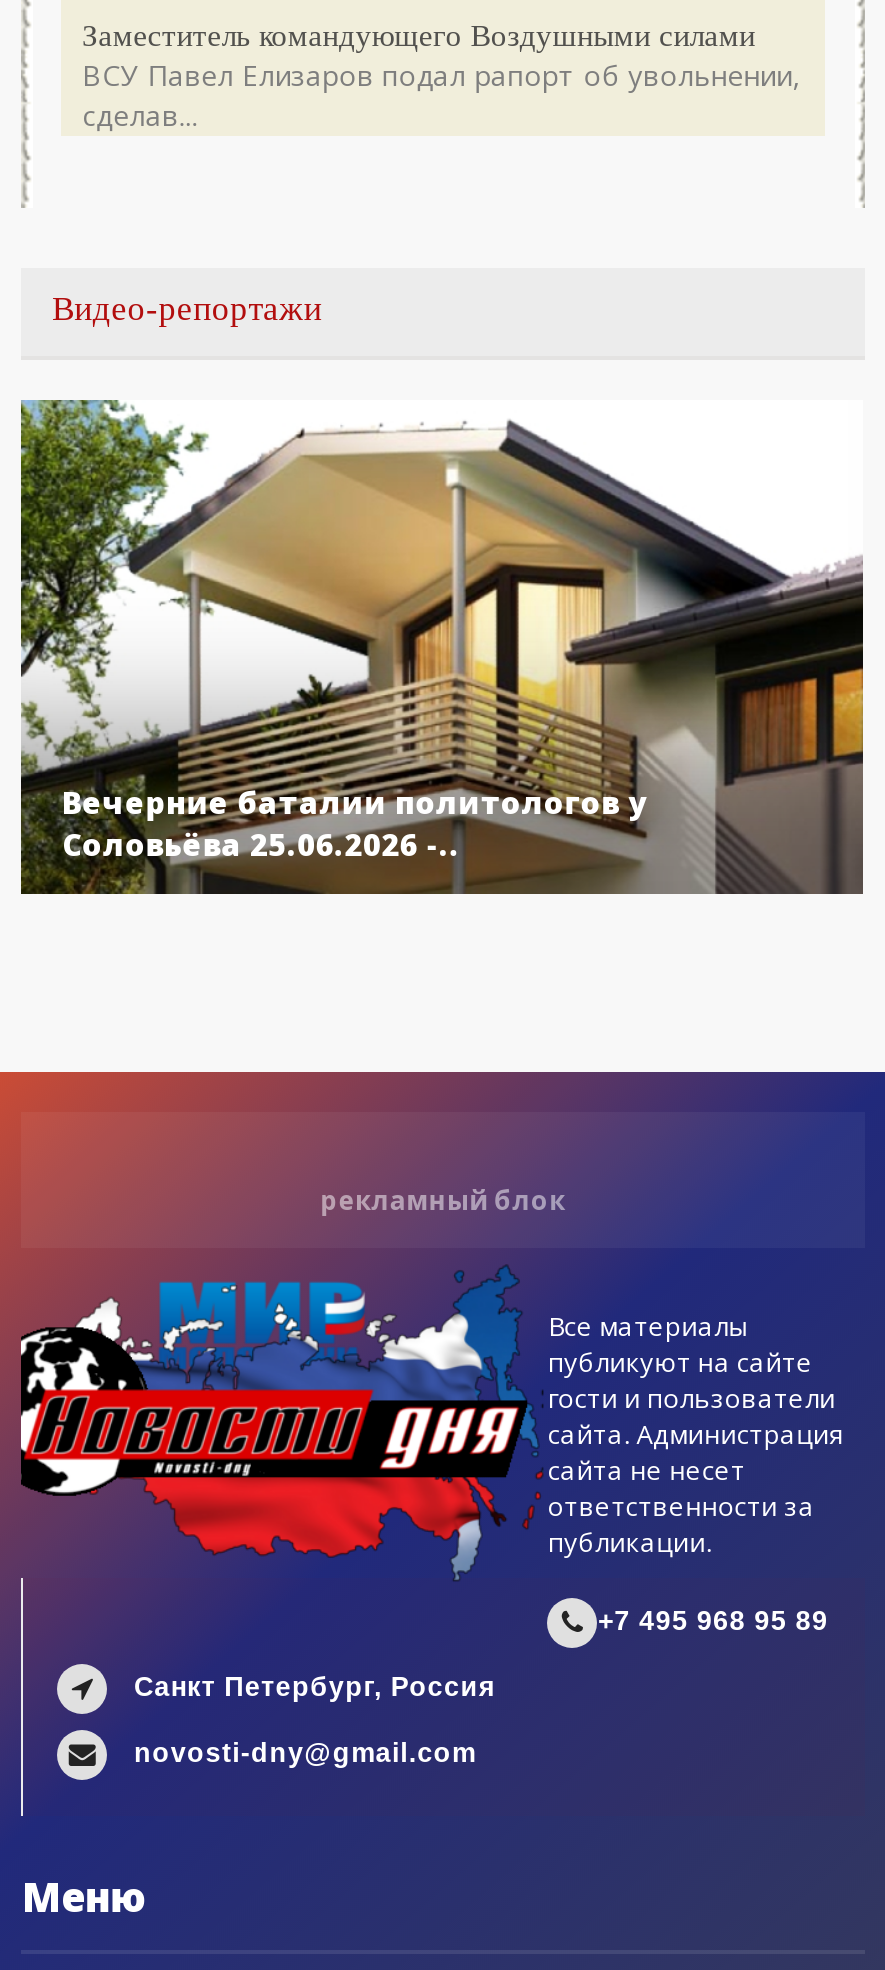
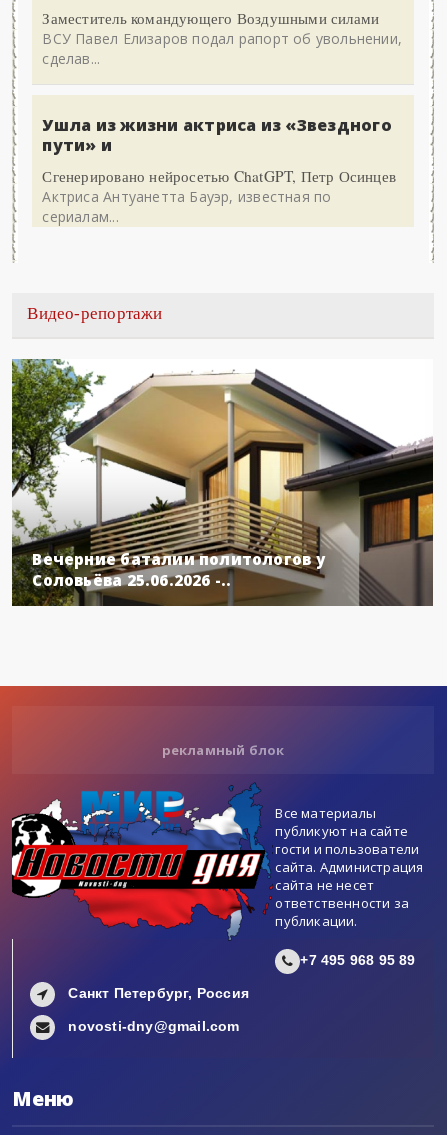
+ Ушла из жизни актриса из «Звездного
+ пути» и
+ Сгенерировано нейросетью ChatGPT, Петр Осинцев
+ Актриса Антуанетта Бауэр, известная по
+ сериалам...
